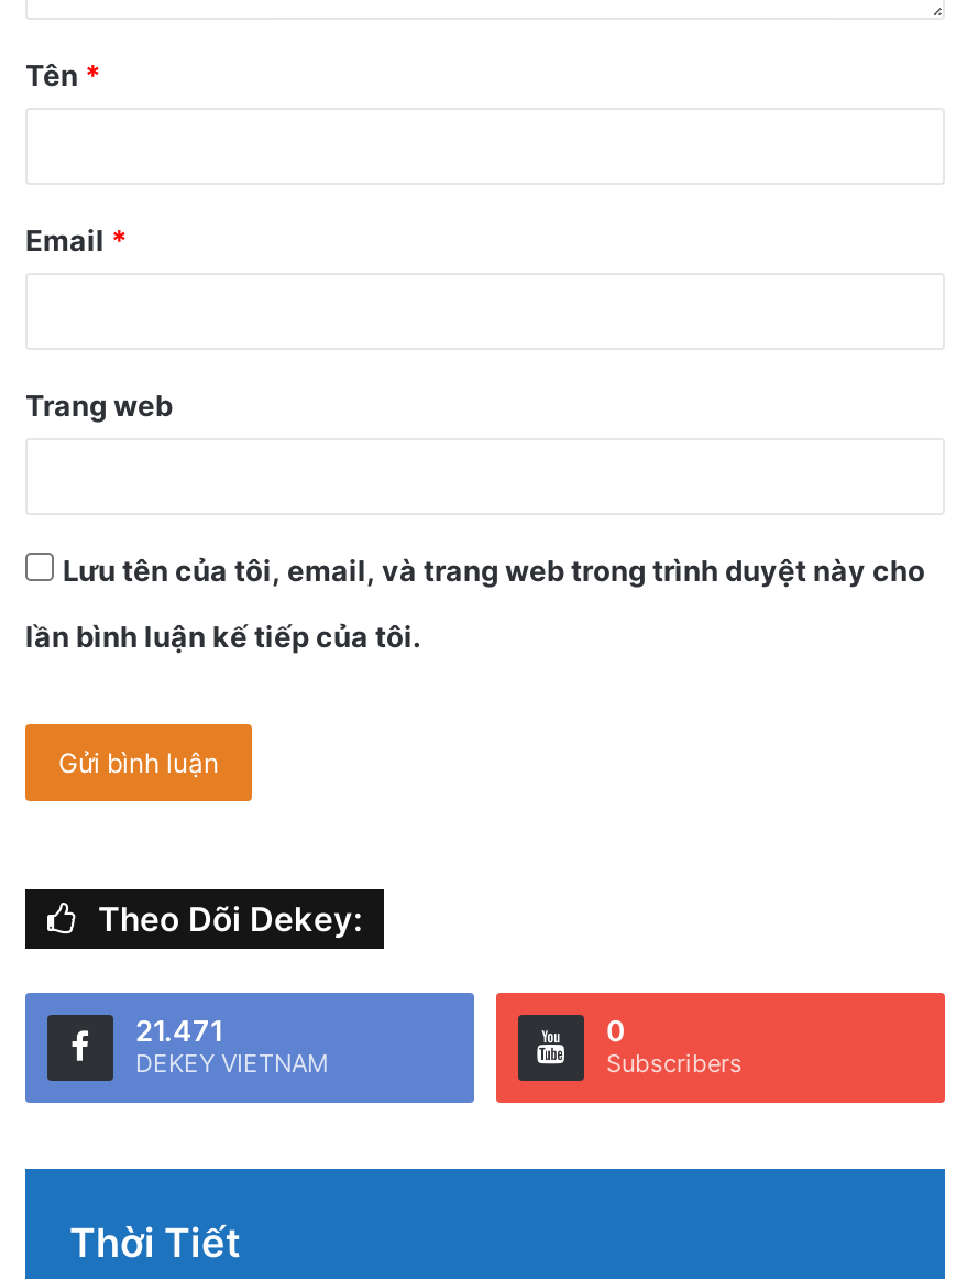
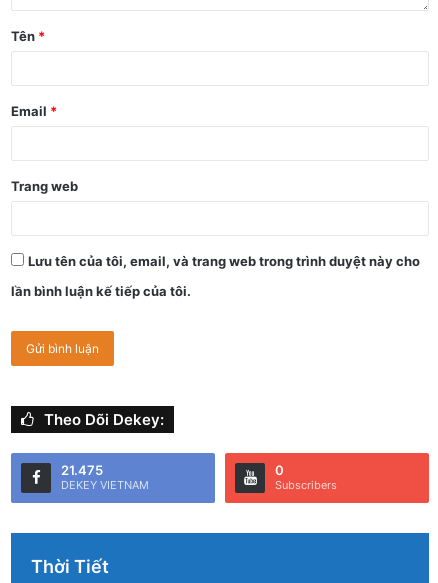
- 21.471
+ 21.475
